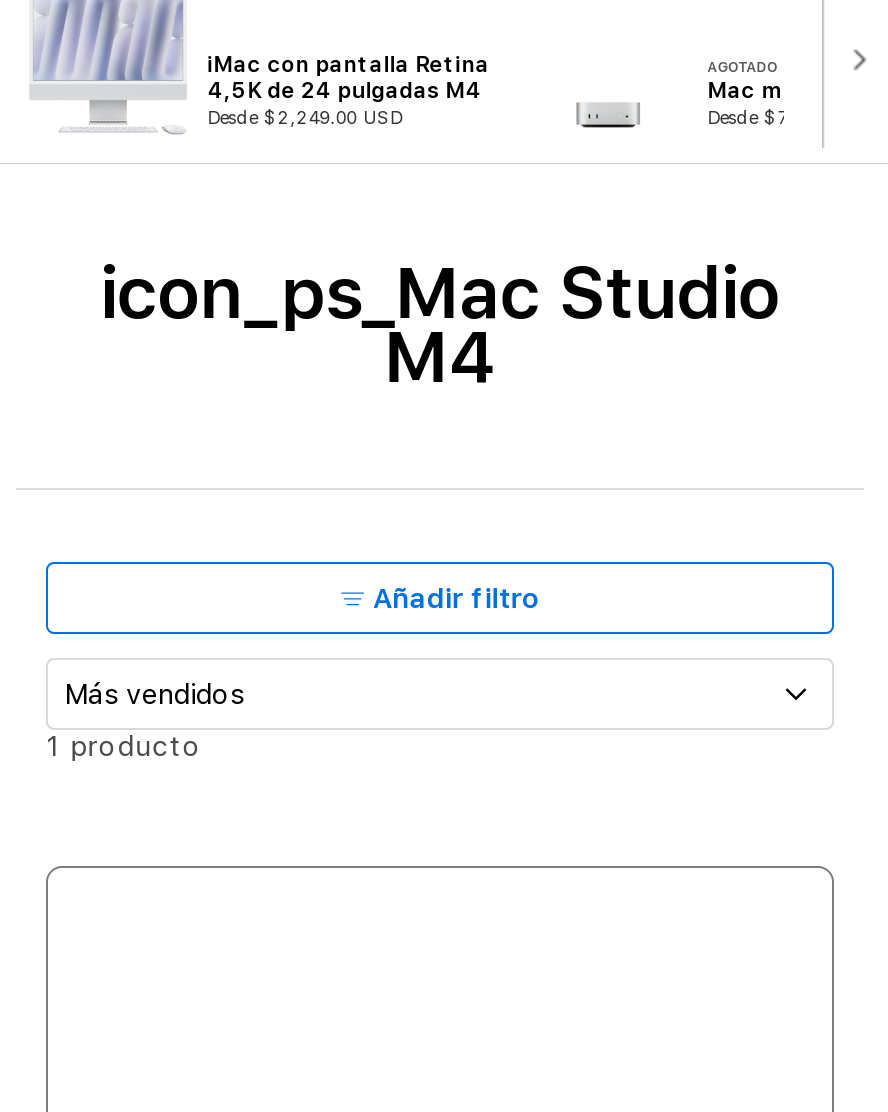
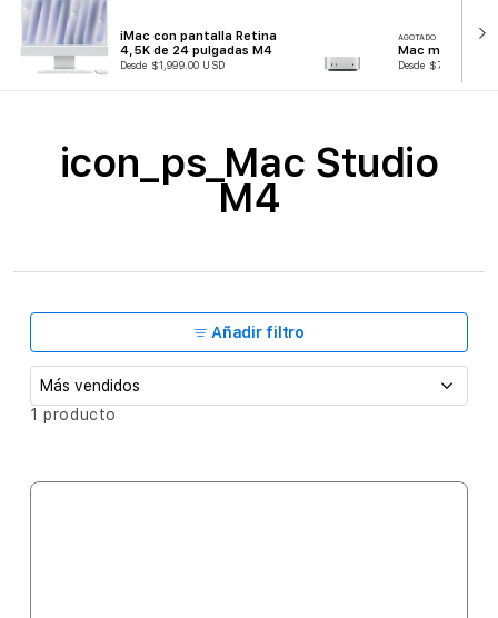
- Desde $2,249.00 USD
+ Desde $1,999.00 USD
